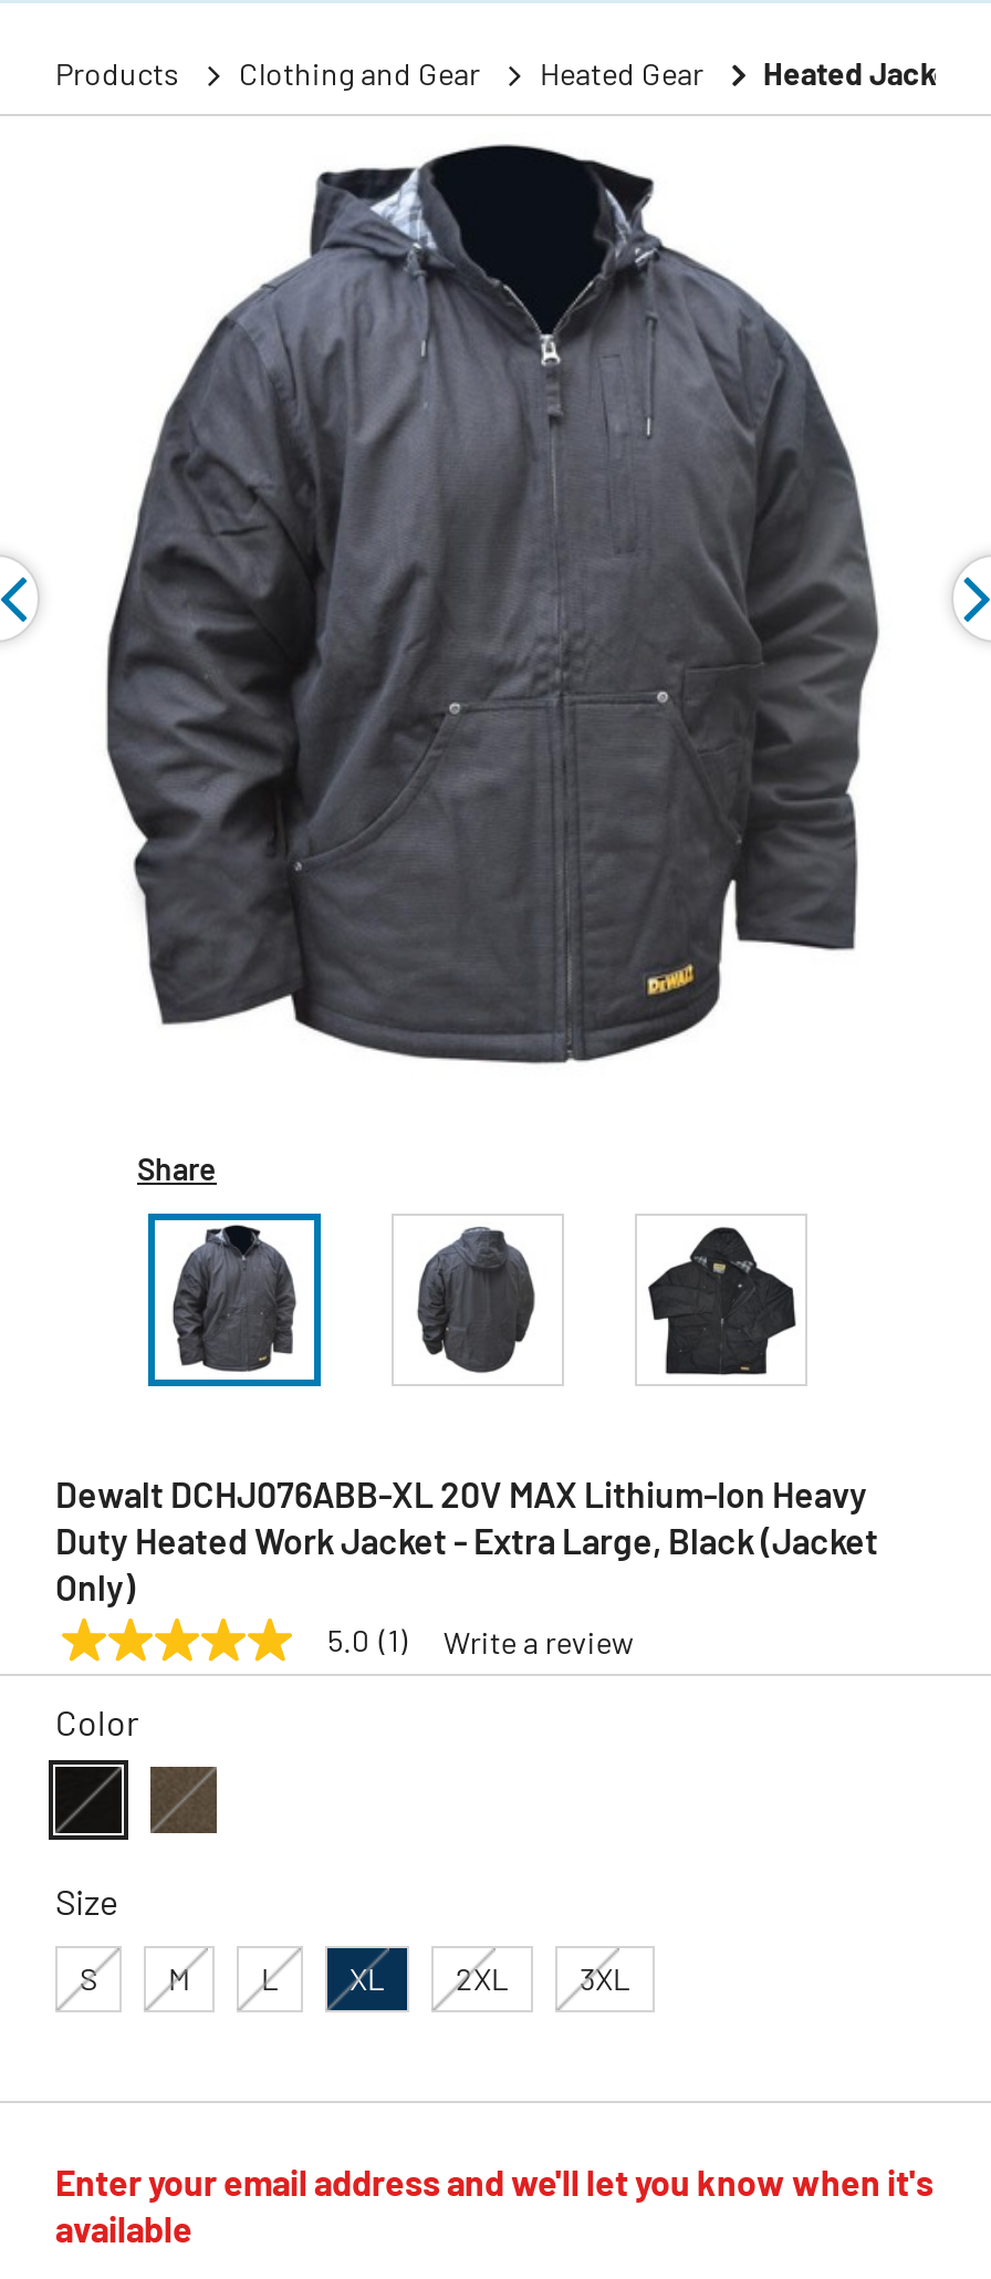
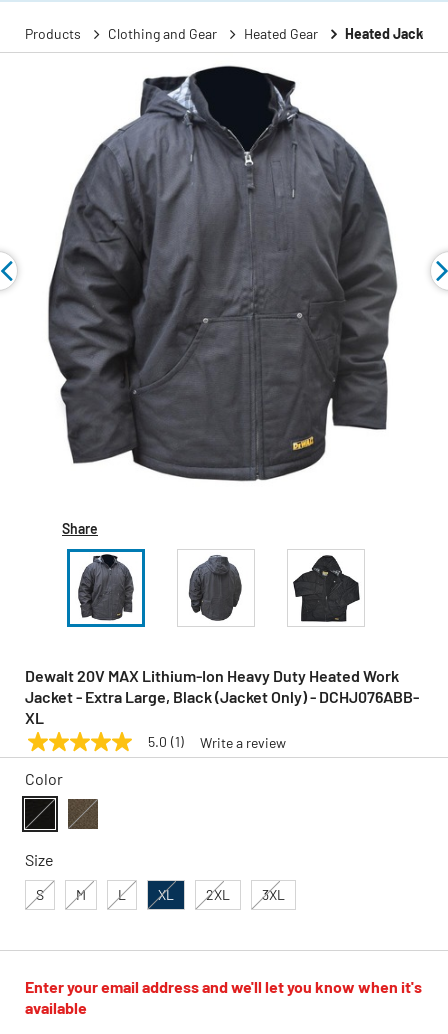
- Dewalt DCHJ076ABB-XL 20V MAX Lithium-Ion Heavy
- Duty Heated Work Jacket - Extra Large, Black (Jacket
- Only)
+ Dewalt 20V MAX Lithium-Ion Heavy Duty Heated Work
+ Jacket - Extra Large, Black (Jacket Only) - DCHJ076ABB-
+ XL
